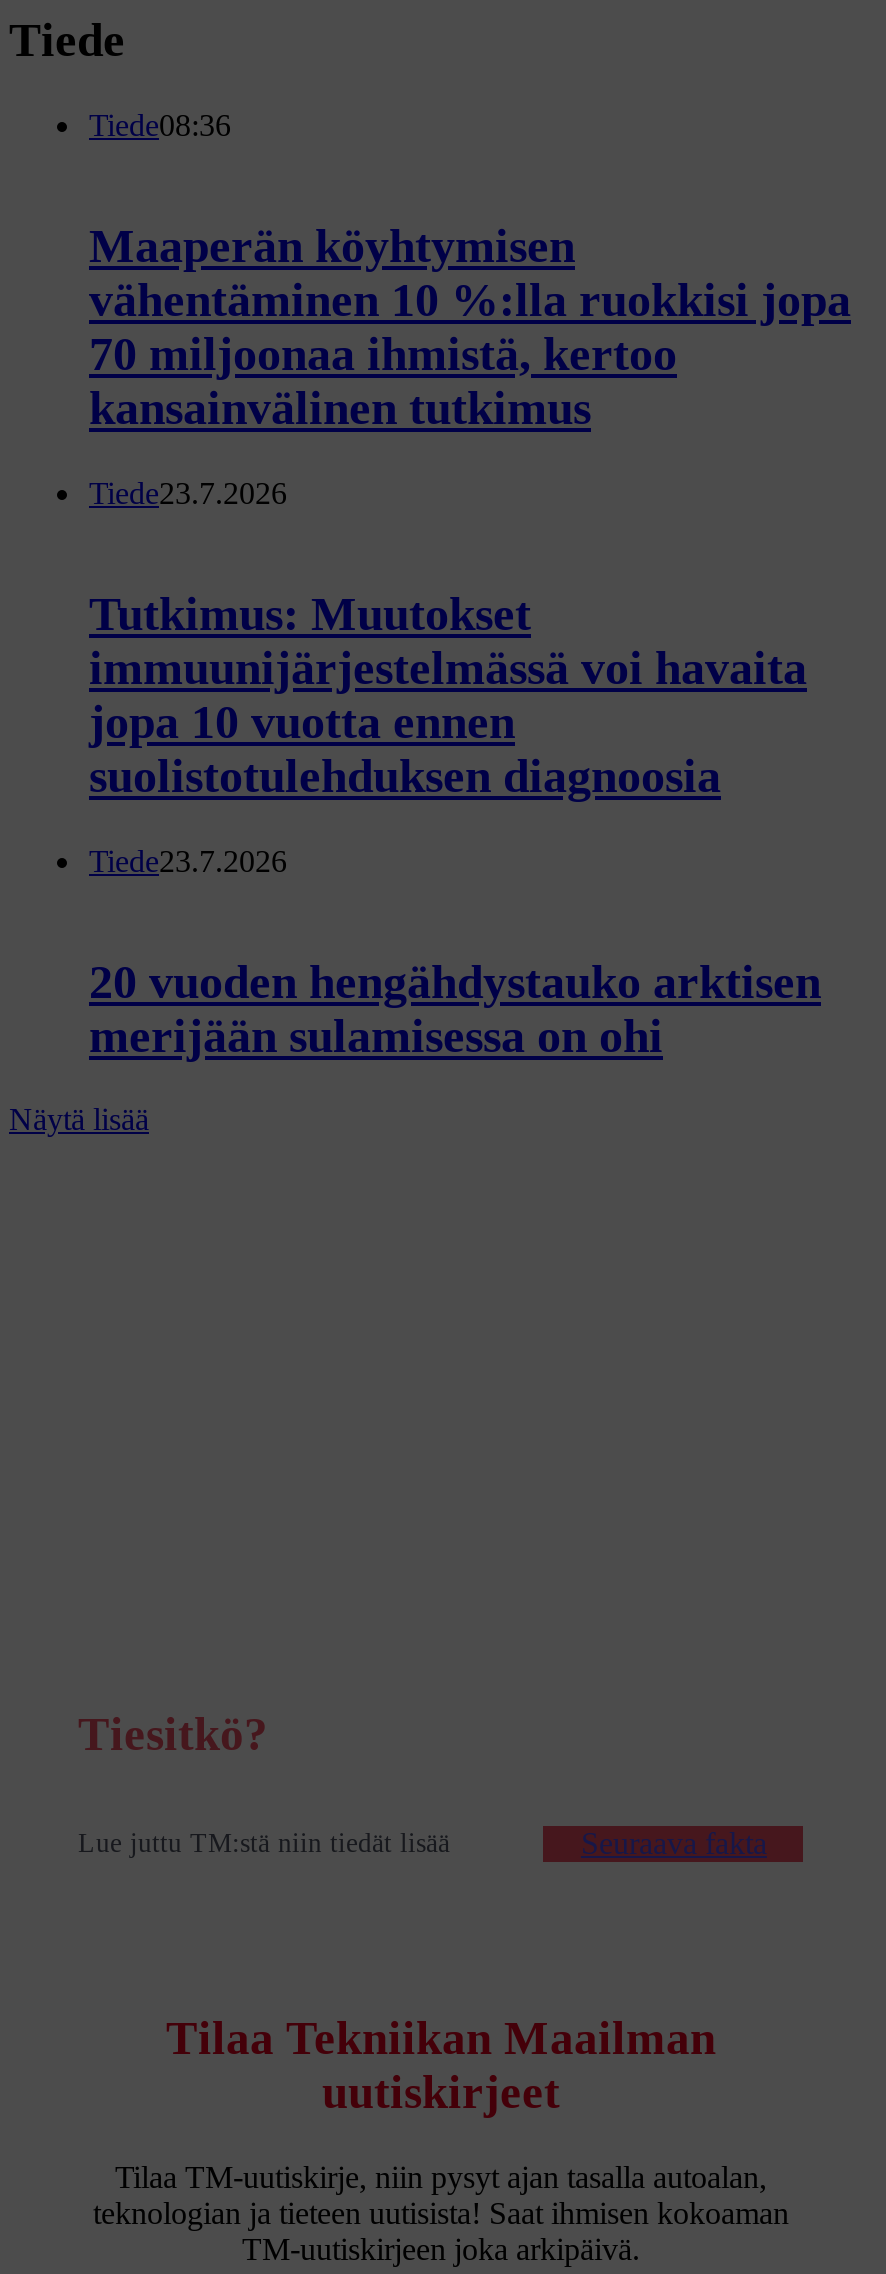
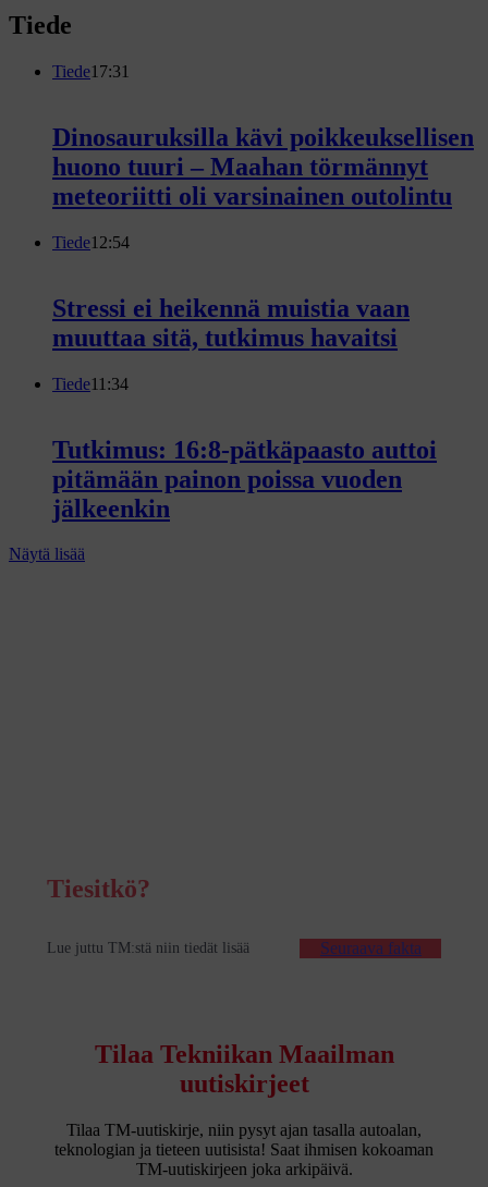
- Tiede08:36
+ Tiede17:31

- Maaperän köyhtymisen
- vähentäminen 10 %:lla ruokkisi jopa
- 70 miljoonaa ihmistä, kertoo
- kansainvälinen tutkimus
+ Dinosauruksilla kävi poikkeuksellisen
+ huono tuuri – Maahan törmännyt
+ meteoriitti oli varsinainen outolintu

- Tiede23.7.2026
+ Tiede12:54

- Tutkimus: Muutokset
- immuunijärjestelmässä voi havaita
- jopa 10 vuotta ennen
- suolistotulehduksen diagnoosia
+ Stressi ei heikennä muistia vaan
+ muuttaa sitä, tutkimus havaitsi

- Tiede23.7.2026
+ Tiede11:34

- 20 vuoden hengähdystauko arktisen
- merijään sulamisessa on ohi
+ Tutkimus: 16:8-pätkäpaasto auttoi
+ pitämään painon poissa vuoden
+ jälkeenkin
